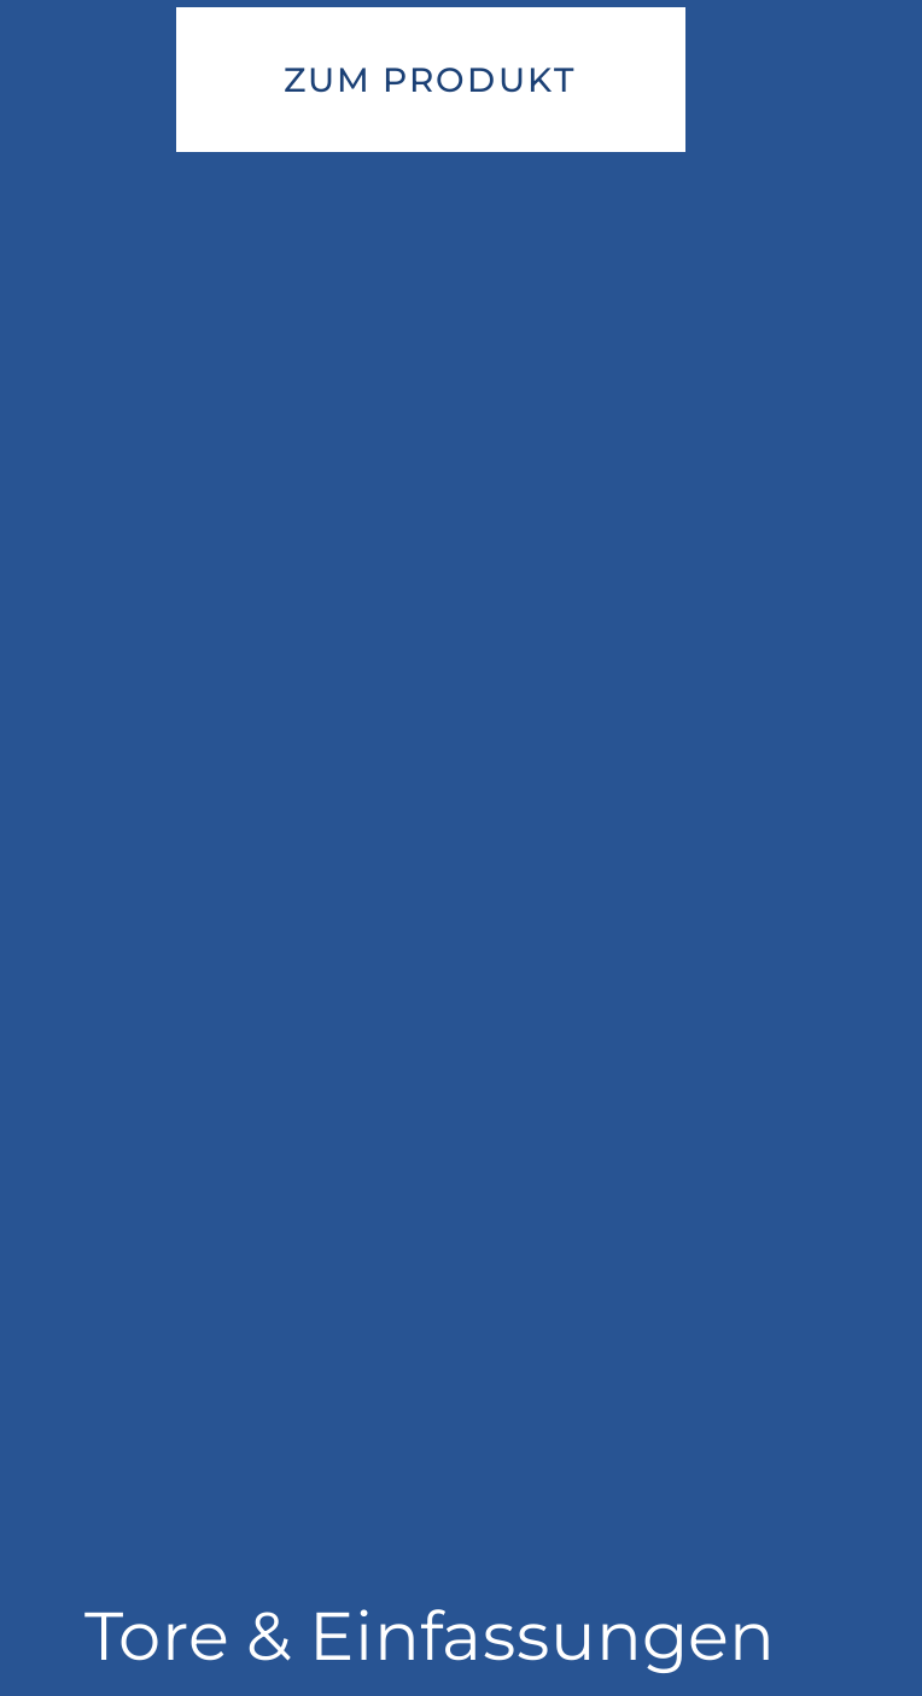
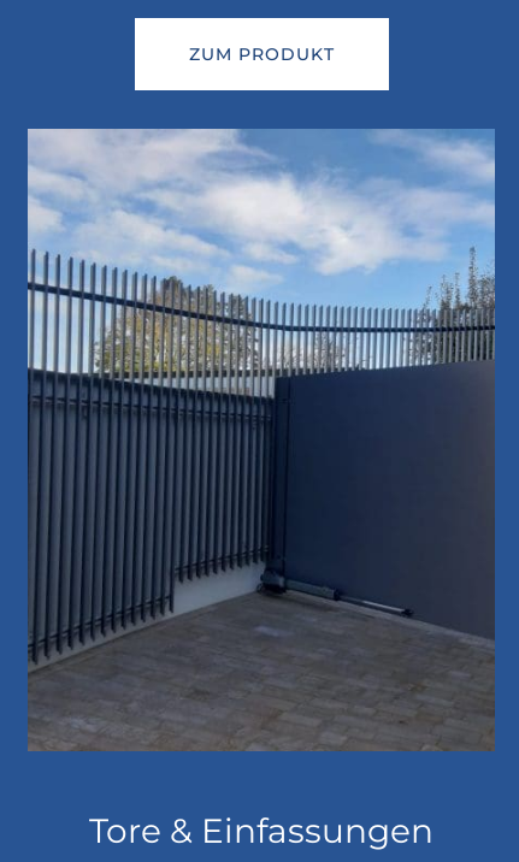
+ [image]
